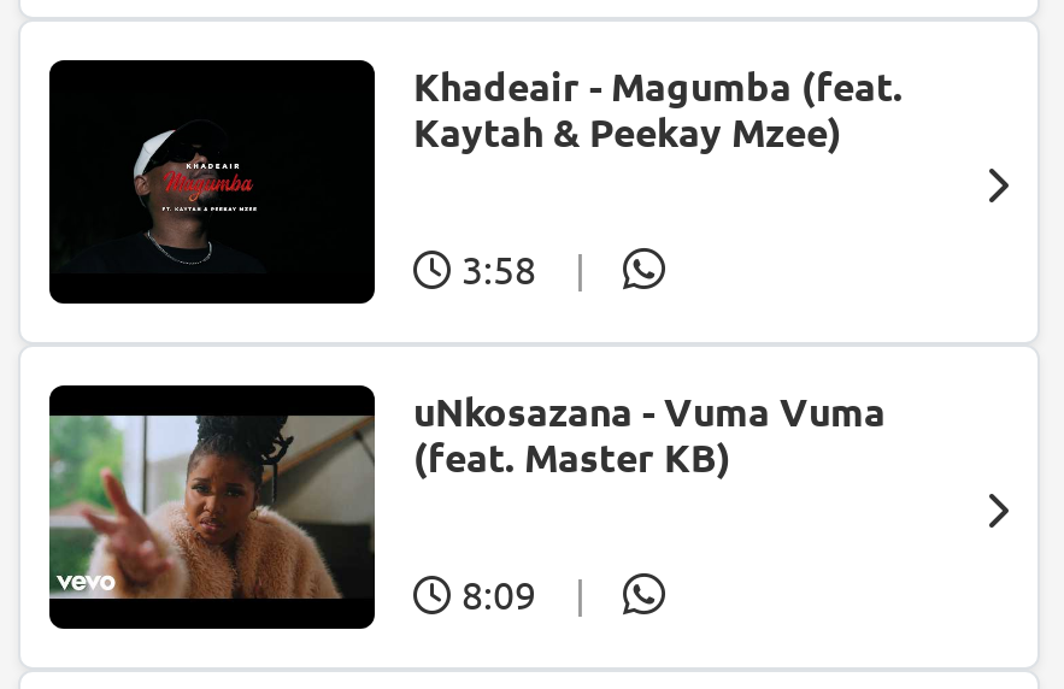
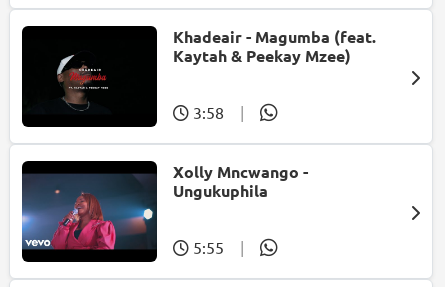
- [image]
- uNkosazana - Vuma Vuma
- (feat. Master KB)
+ [image]
+ Xolly Mncwango -
+ Ungukuphila

- 8:09
+ 5:55
